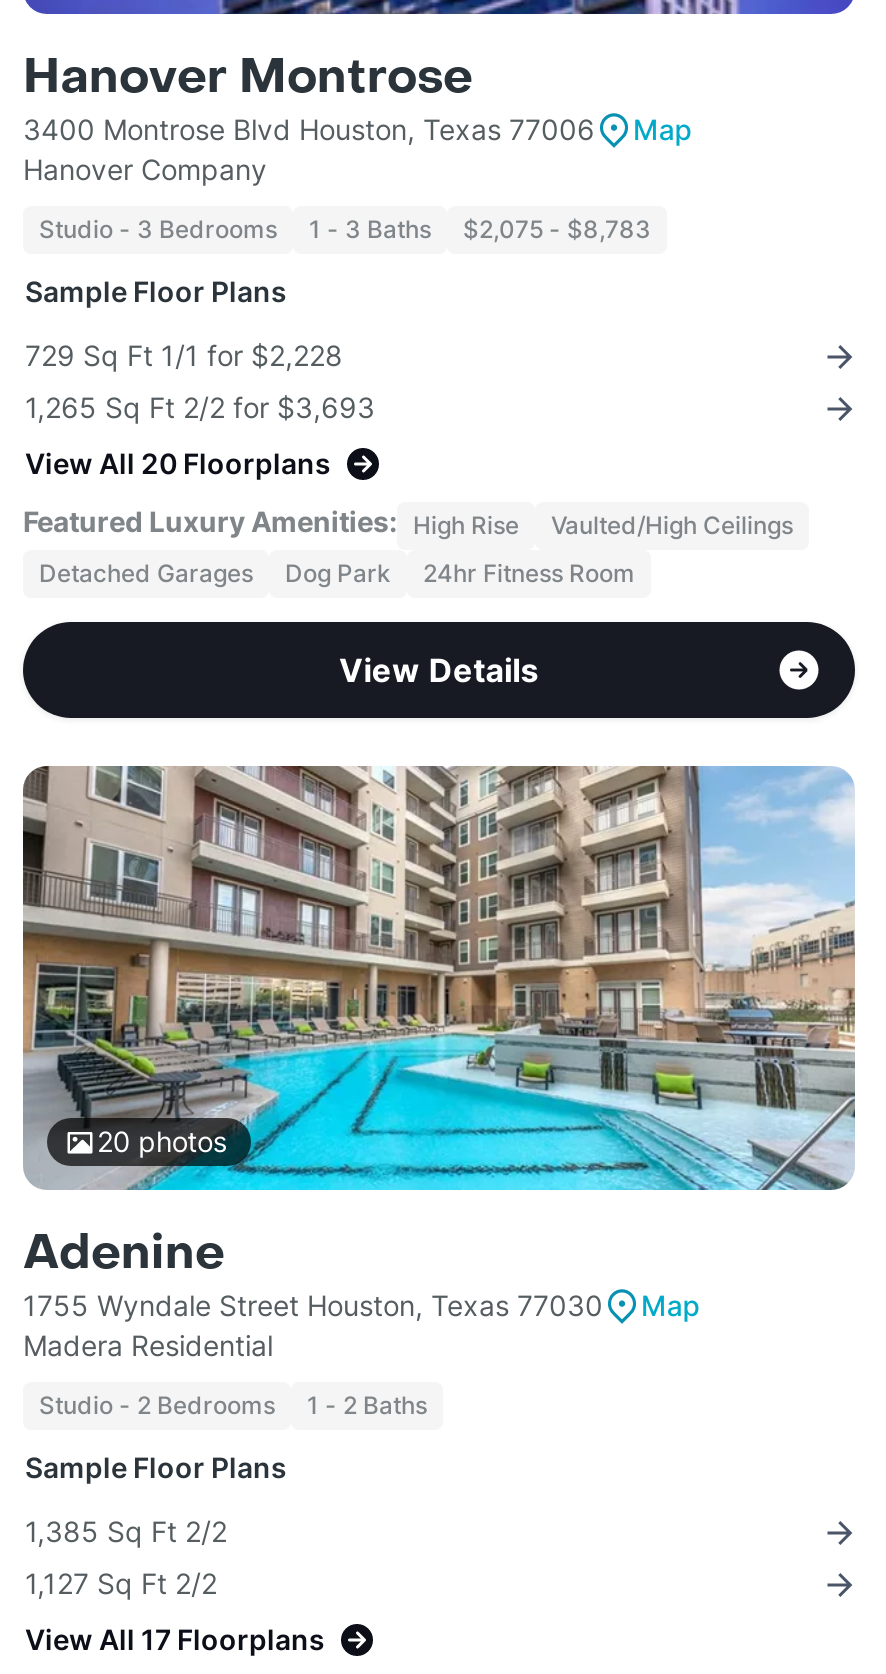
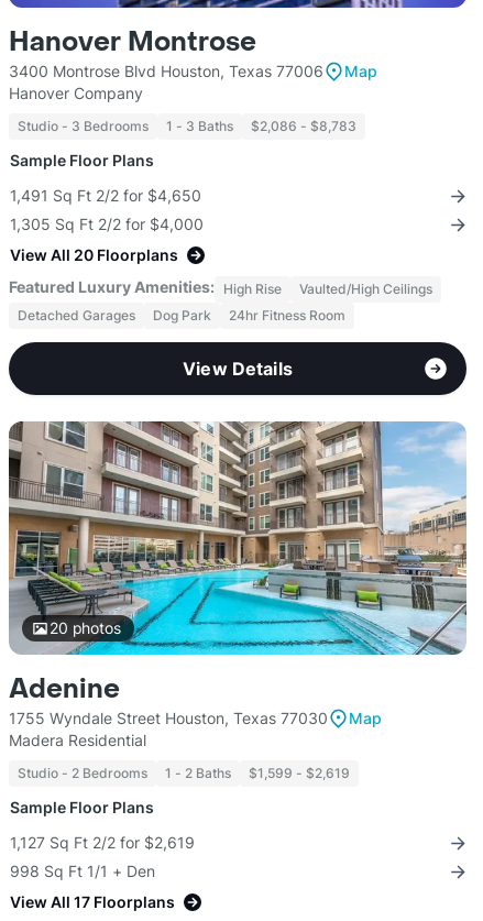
- Studio - 3 Bedrooms 1 - 3 Baths $2,075 - $8,783
+ Studio - 3 Bedrooms 1 - 3 Baths $2,086 - $8,783

- 729 Sq Ft 1/1 for $2,228
+ 1,491 Sq Ft 2/2 for $4,650

- 1,265 Sq Ft 2/2 for $3,693
+ 1,305 Sq Ft 2/2 for $4,000

+ $1,599 - $2,619

- 1,385 Sq Ft 2/2
+ 1,127 Sq Ft 2/2 for $2,619

- 1,127 Sq Ft 2/2
+ 998 Sq Ft 1/1 + Den
